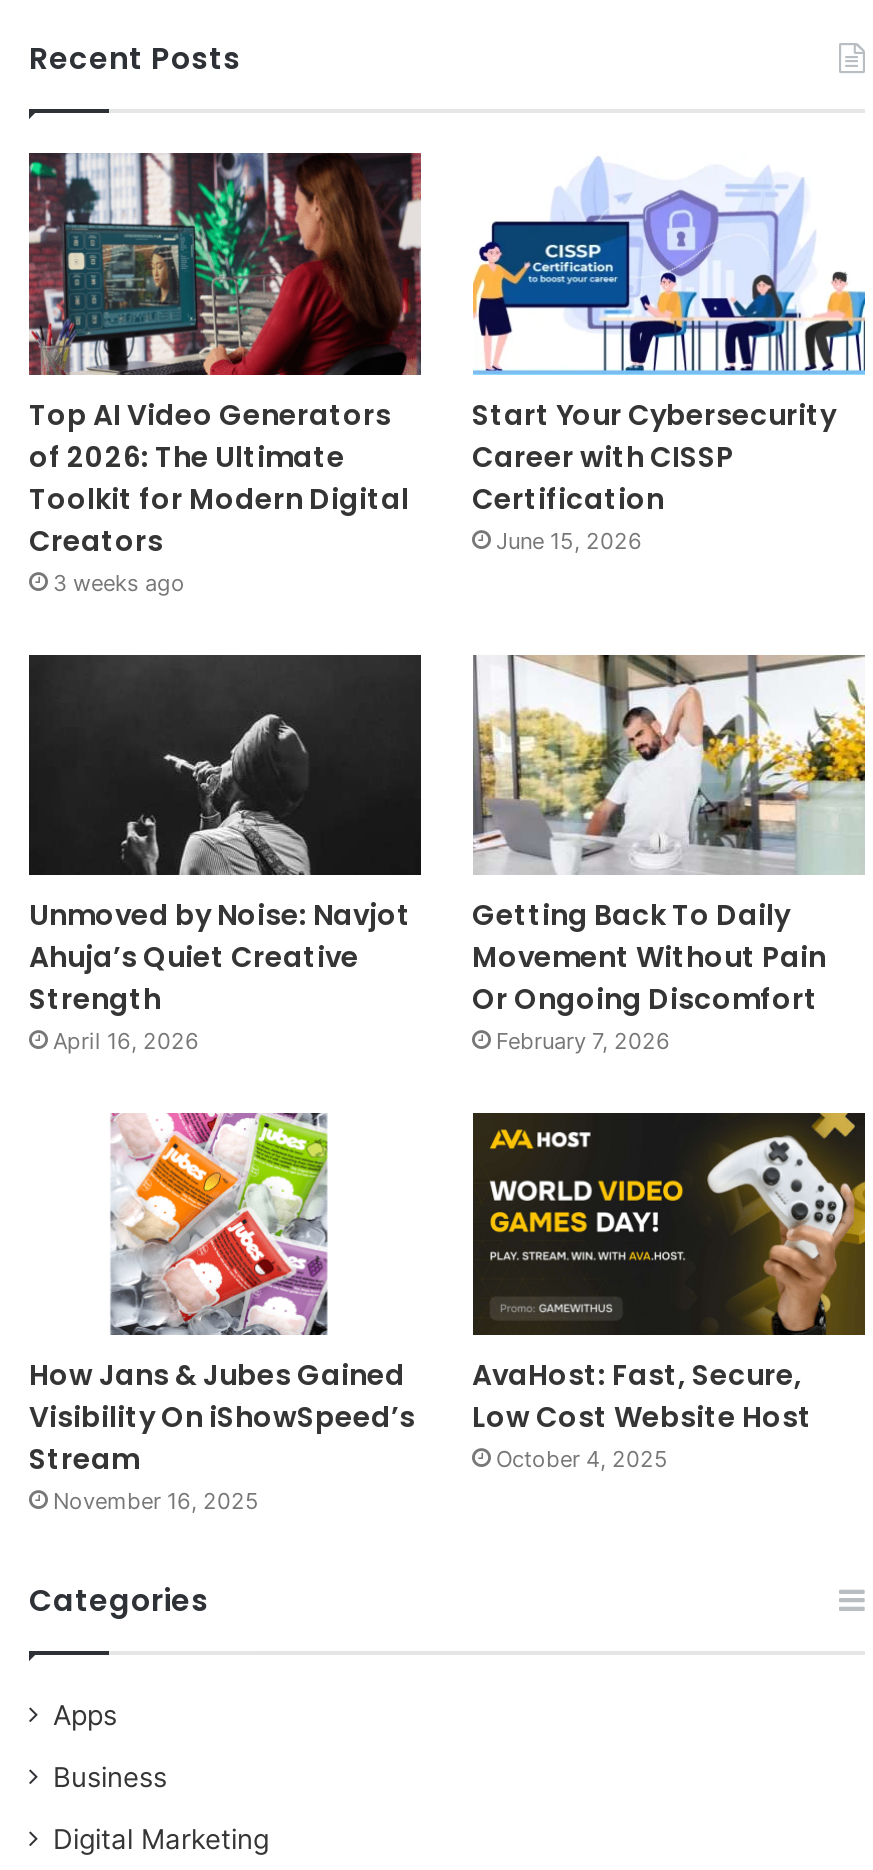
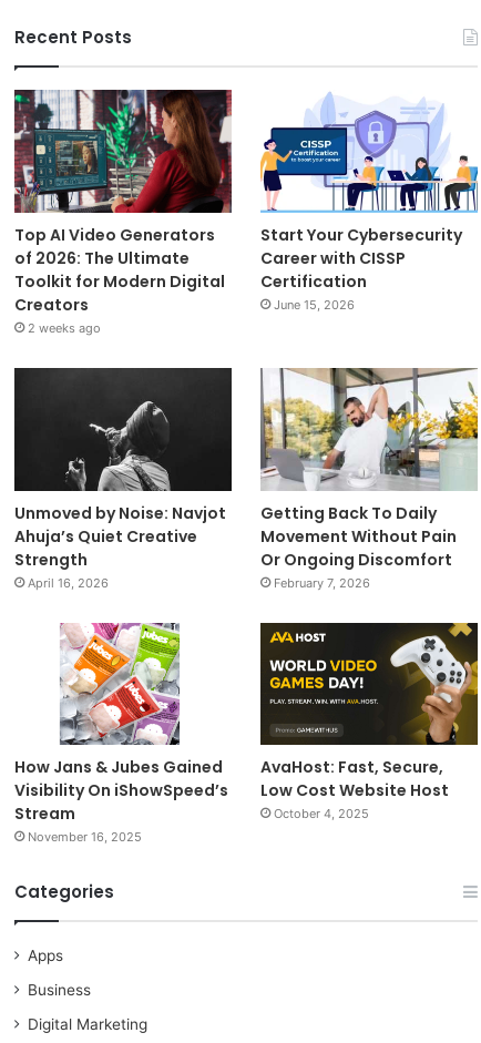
- 3 weeks ago
+ 2 weeks ago
